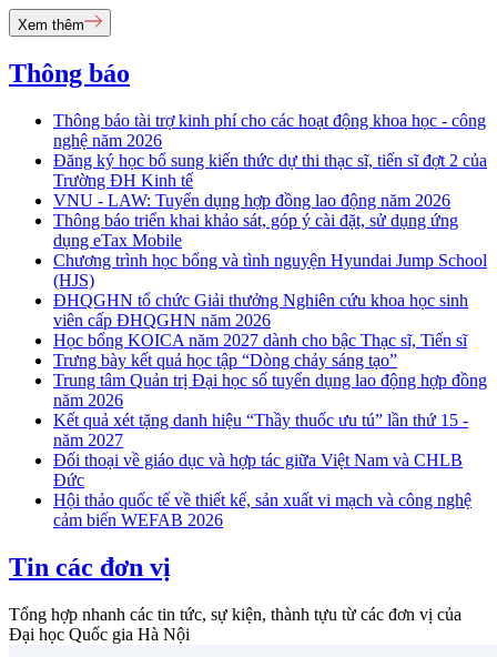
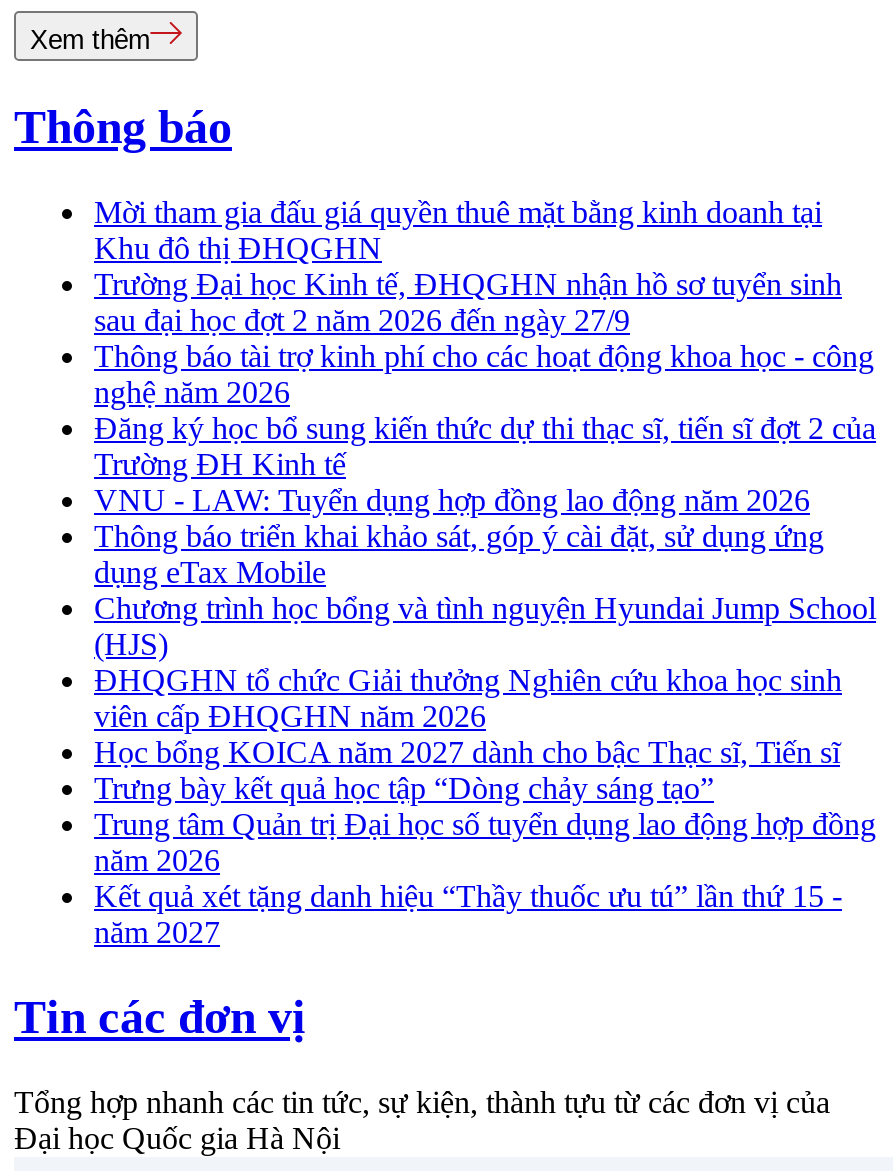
+ Mời tham gia đấu giá quyền thuê mặt bằng kinh doanh tại
+ Khu đô thị ĐHQGHN
+ Trường Đại học Kinh tế, ĐHQGHN nhận hồ sơ tuyển sinh
+ sau đại học đợt 2 năm 2026 đến ngày 27/9

moved down: Thông báo tài trợ kinh phí cho các hoạt động khoa học - công | nghệ năm 2026 | Đăng ký học bổ sung kiến thức dự thi thạc sĩ, tiến sĩ đợt 2 của | ... | Kết quả xét tặng danh hiệu “Thầy thuốc ưu tú” lần thứ 15 - | năm 2027

- Đối thoại về giáo dục và hợp tác giữa Việt Nam và CHLB
- Đức
- Hội thảo quốc tế về thiết kế, sản xuất vi mạch và công nghệ
- cảm biến WEFAB 2026
